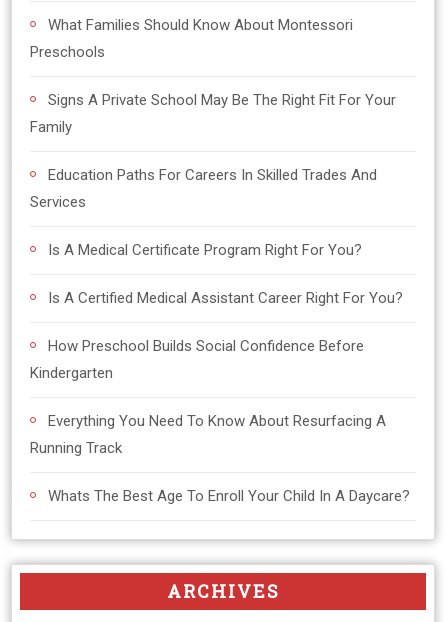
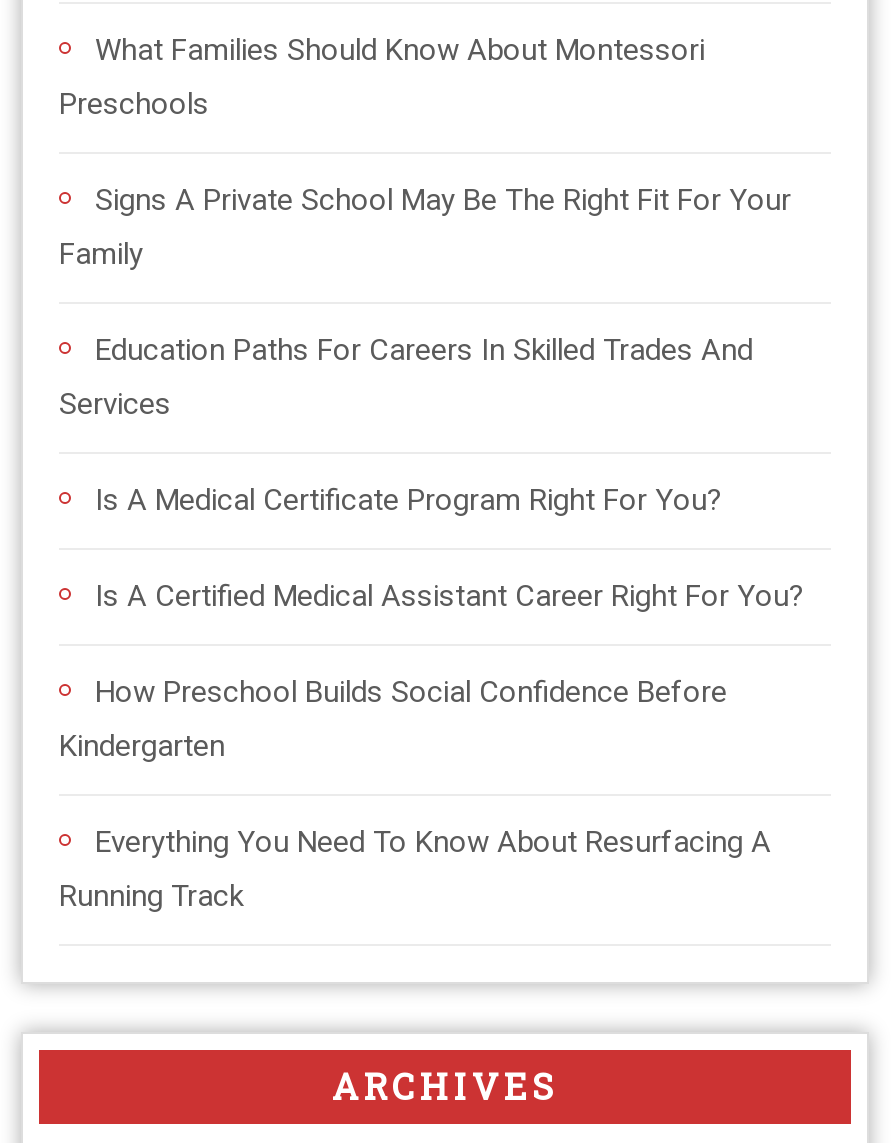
- Whats The Best Age To Enroll Your Child In A Daycare?
